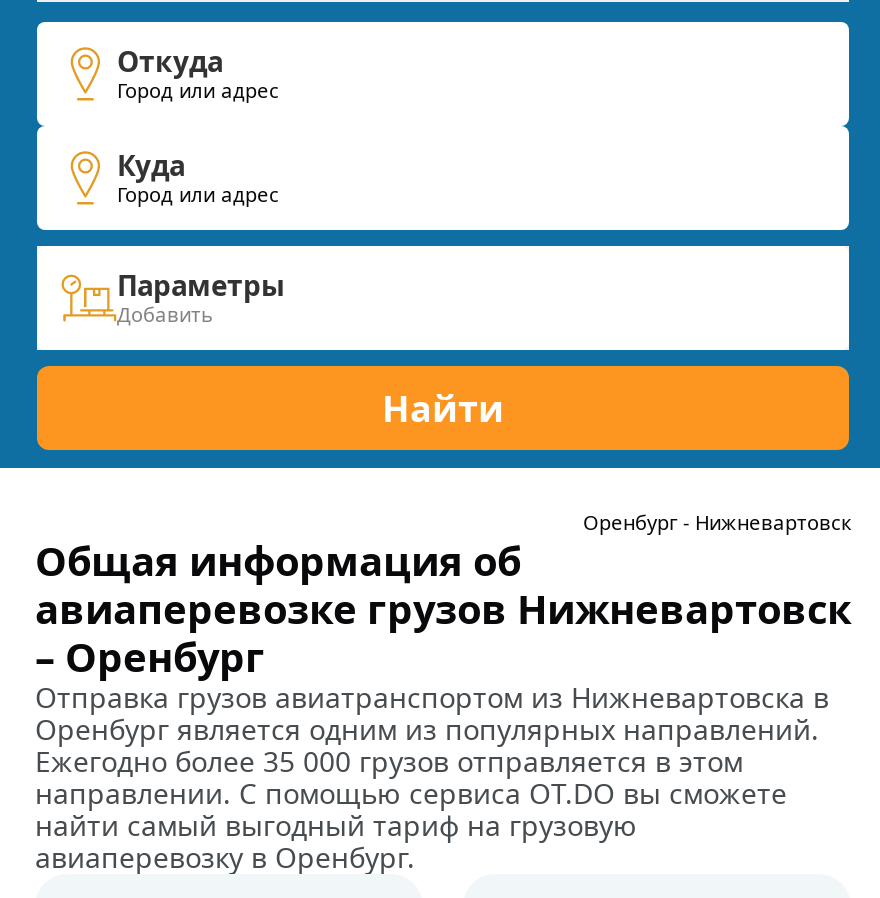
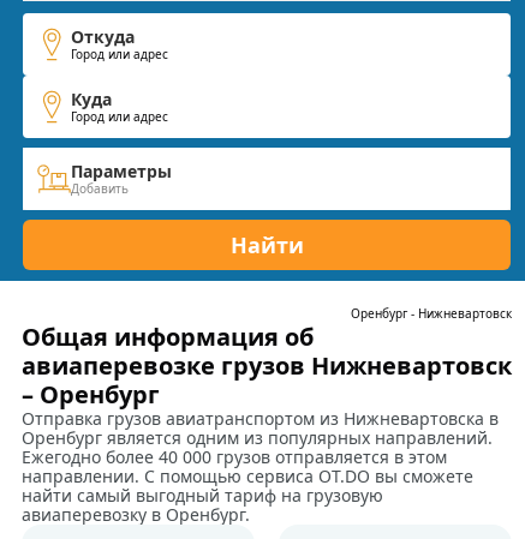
- Ежегодно более 35 000 грузов отправляется в этом
+ Ежегодно более 40 000 грузов отправляется в этом
